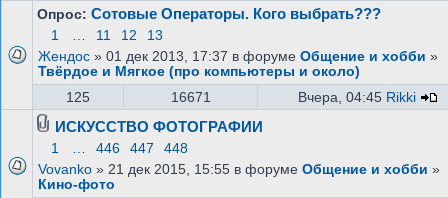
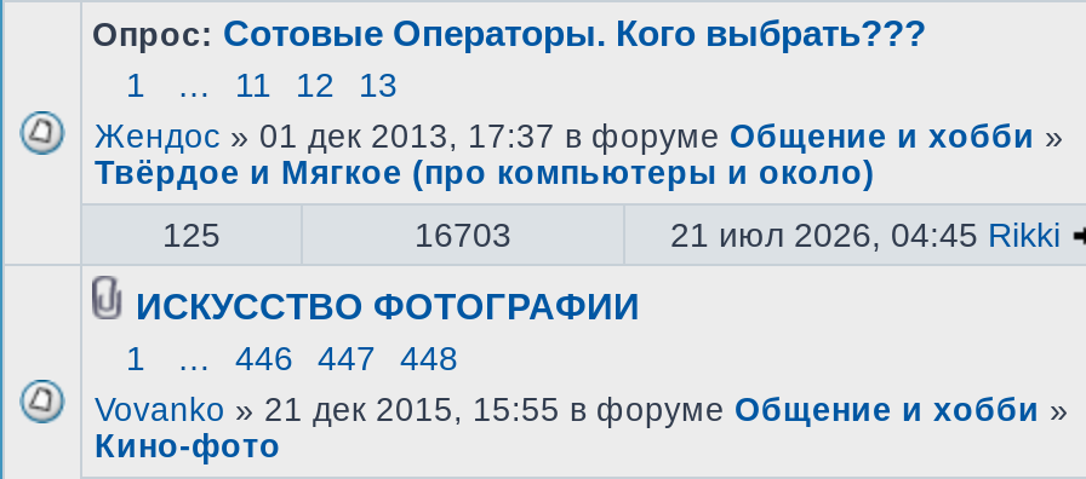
- 16671
- Вчера, 04:45 Rikki
+ 16703
+ 21 июл 2026, 04:45 Rikki
